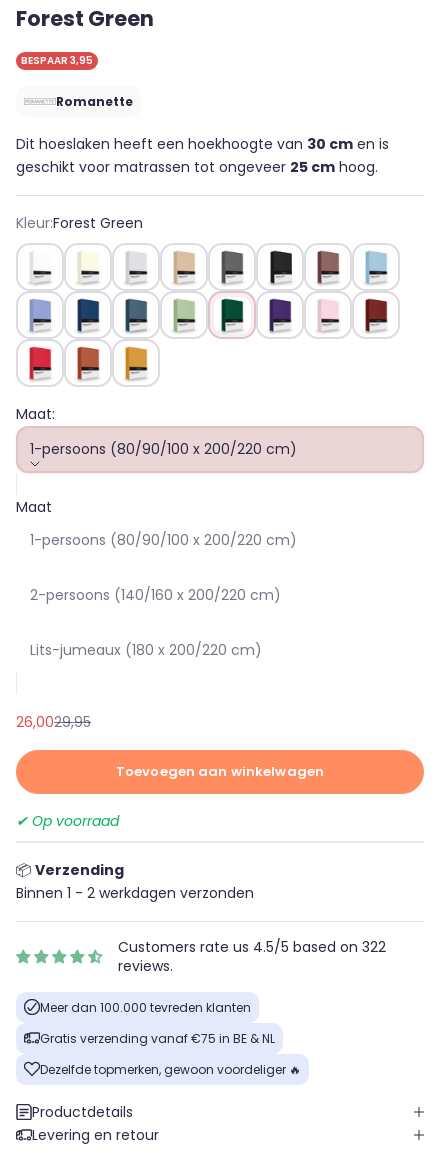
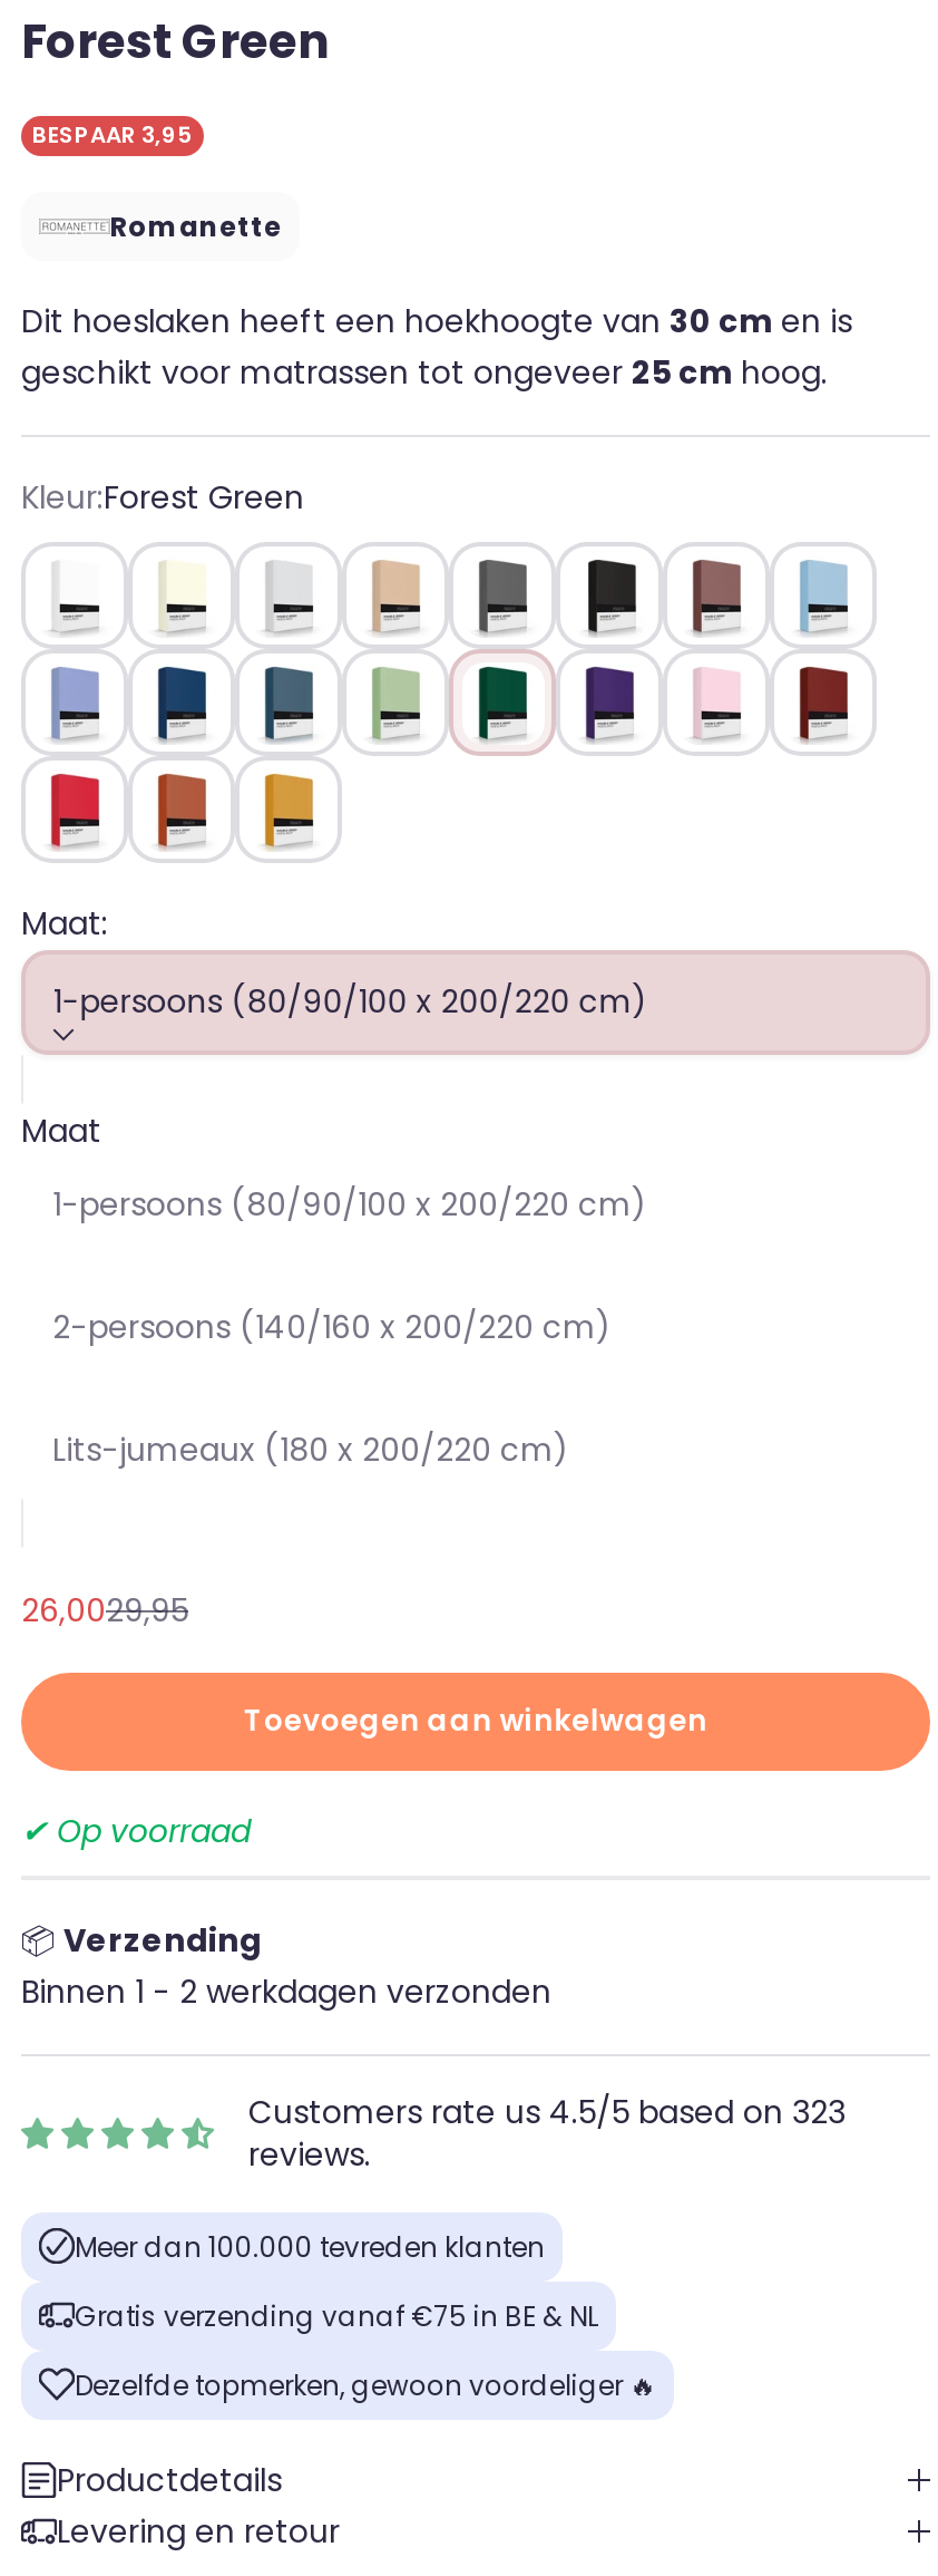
- Customers rate us 4.5/5 based on 322
+ Customers rate us 4.5/5 based on 323
